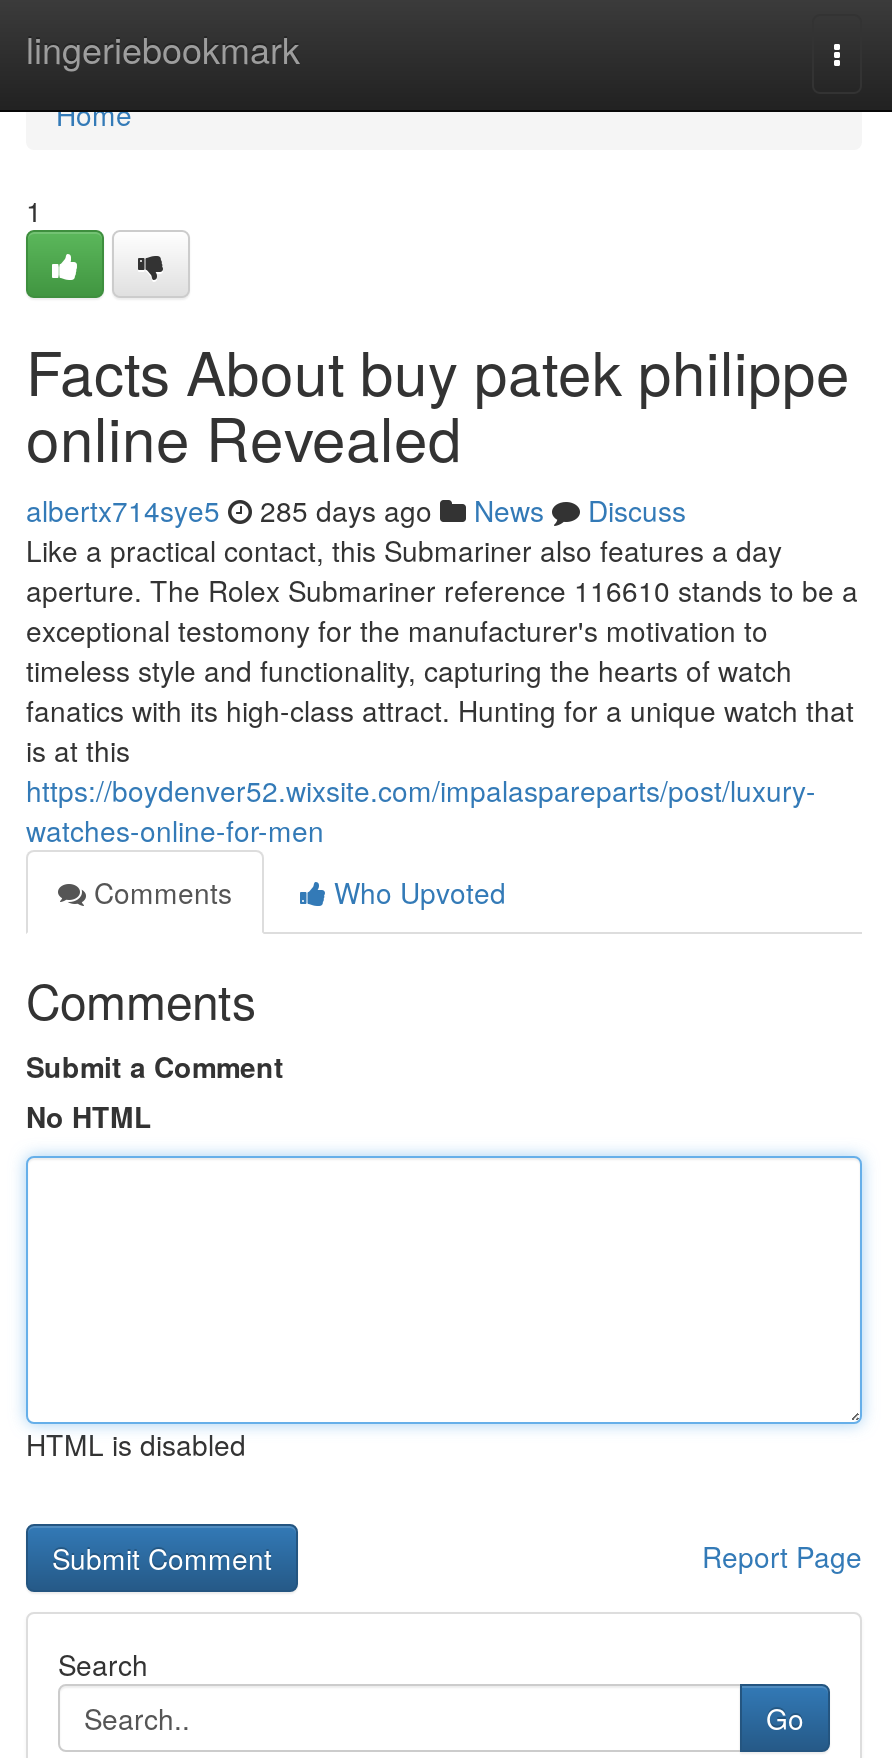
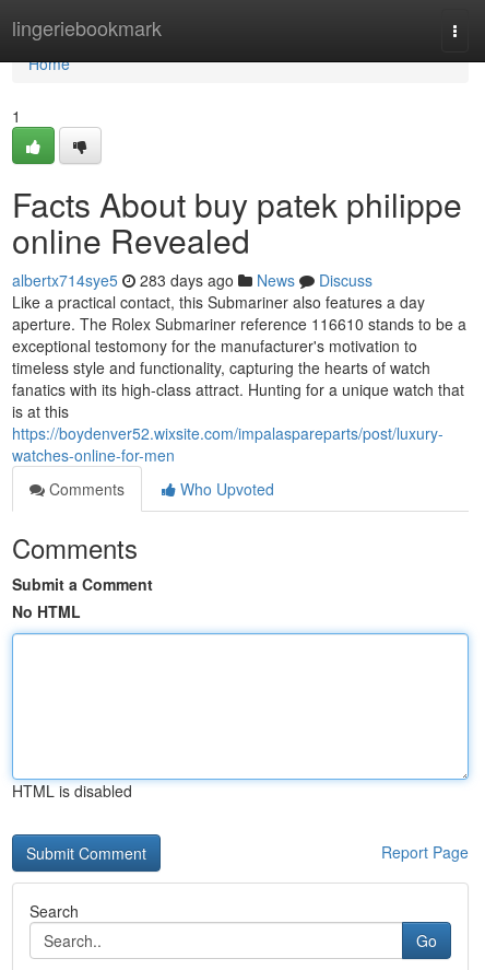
- albertx714sye5 285 days ago News Discuss
+ albertx714sye5 283 days ago News Discuss
